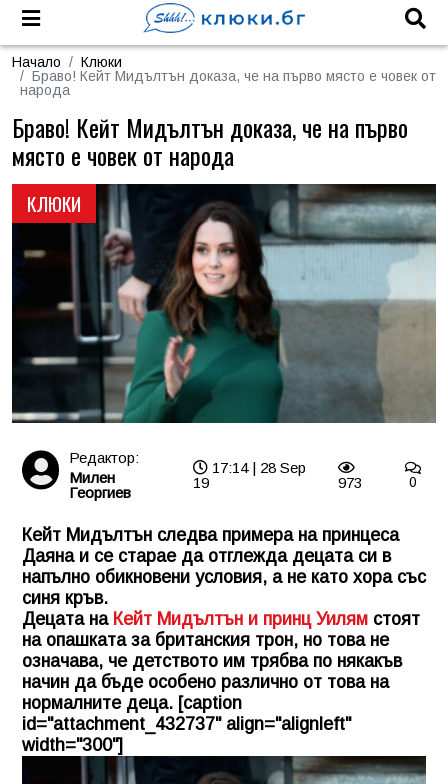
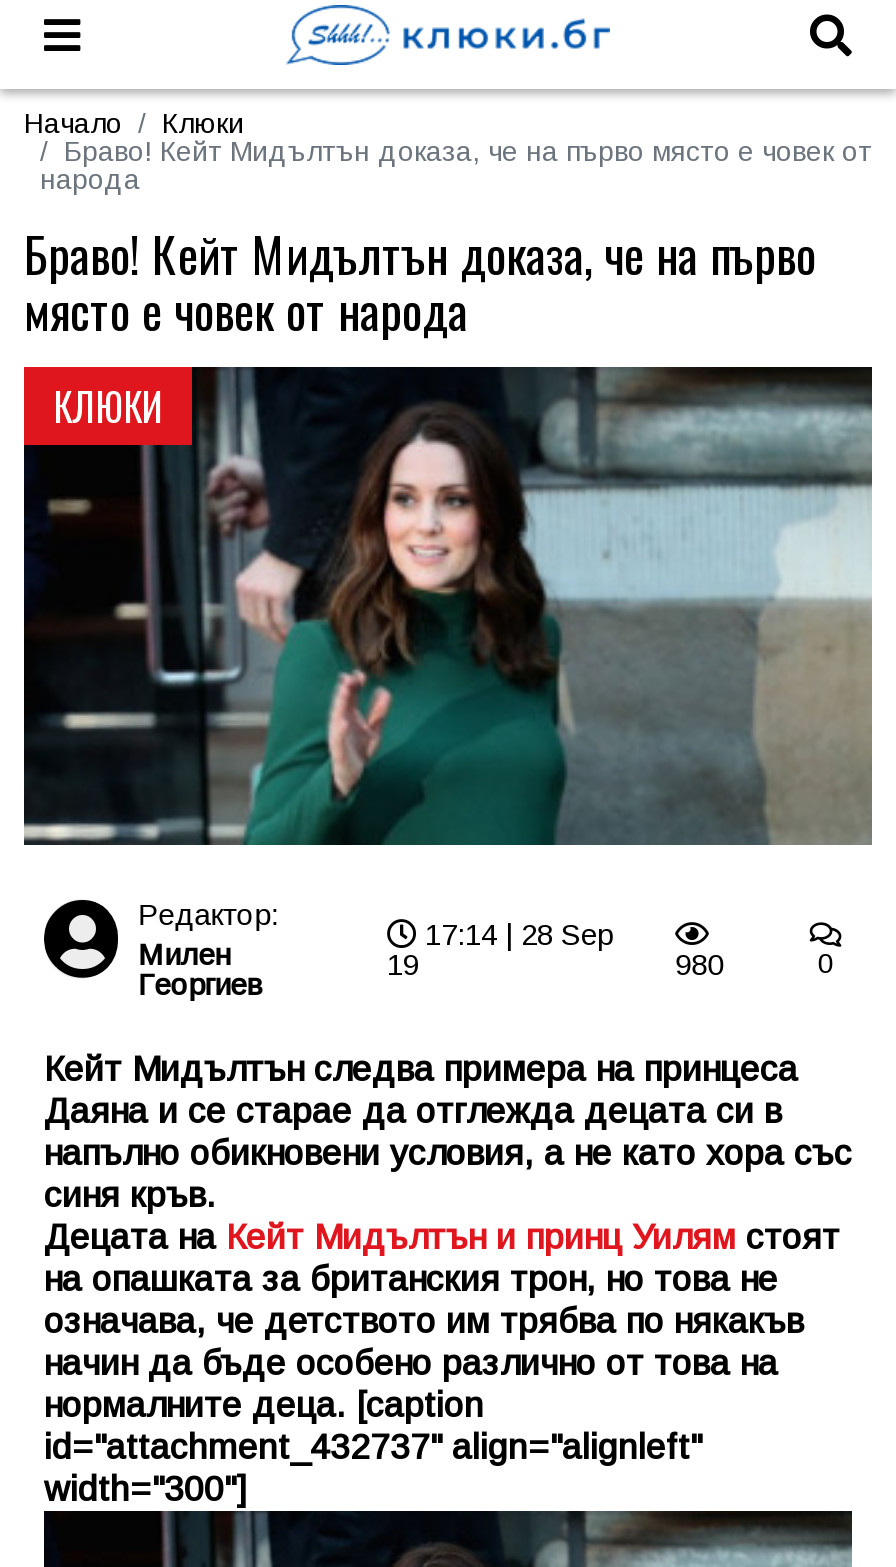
- 973
+ 980
